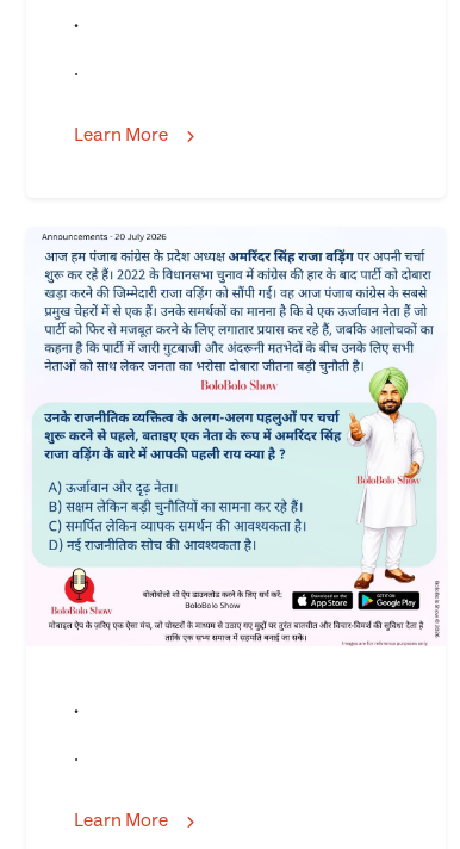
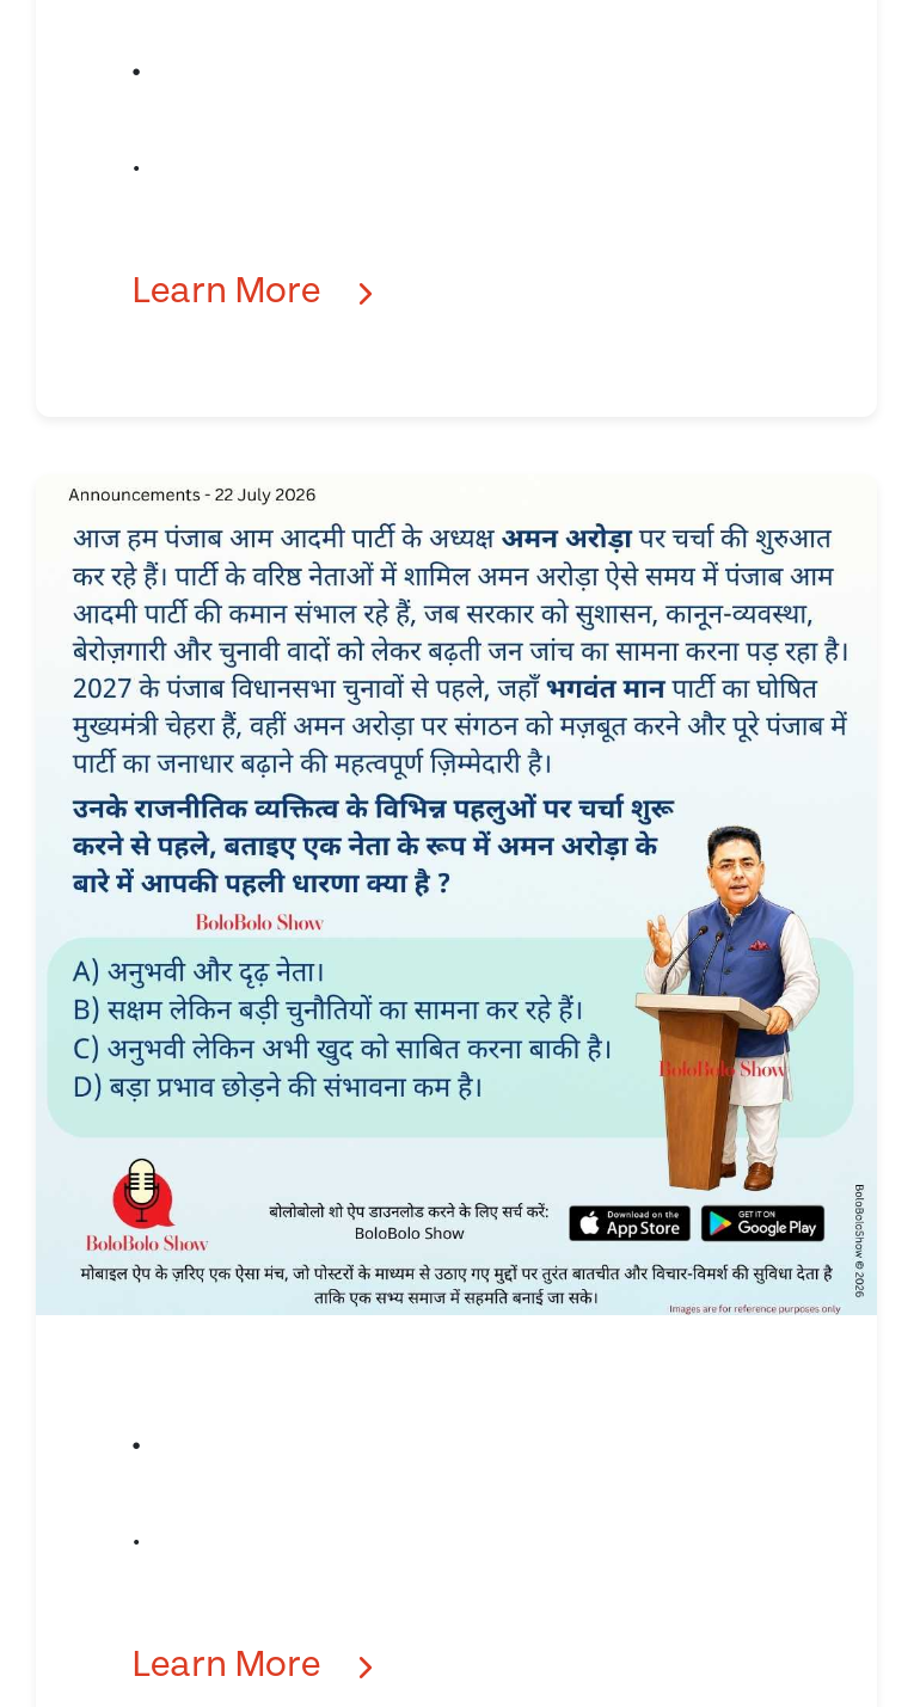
- [image]
+ [image]
